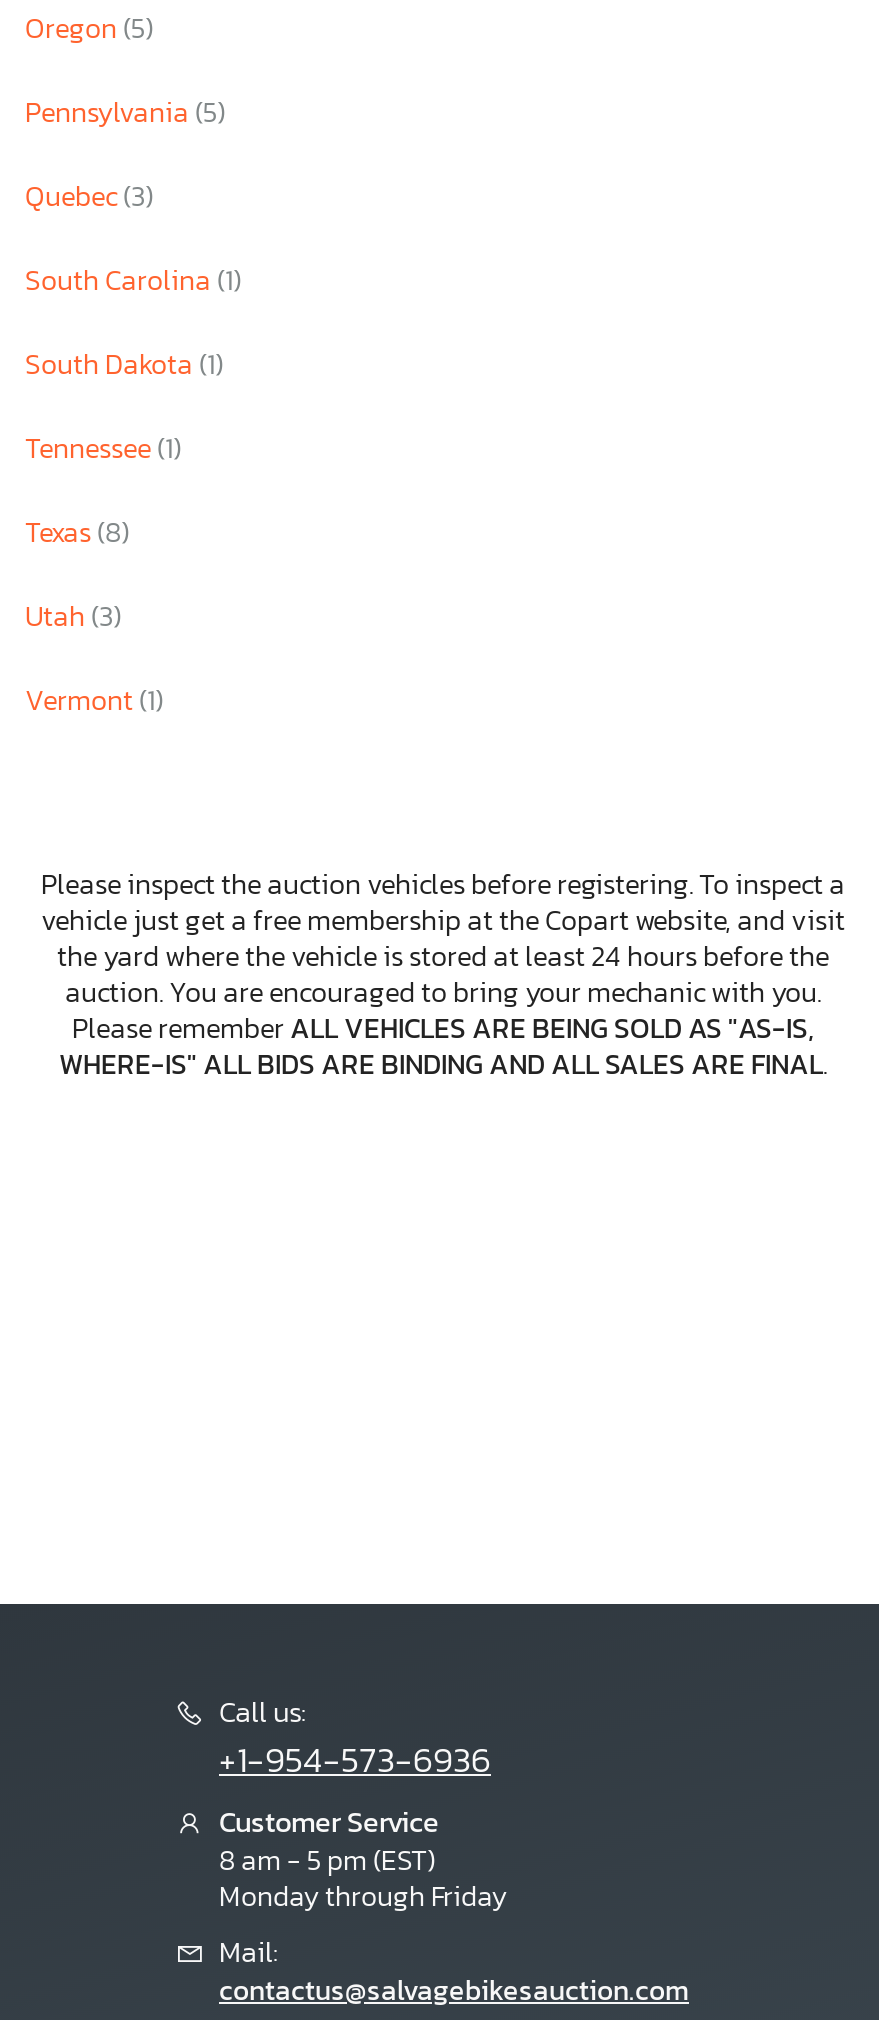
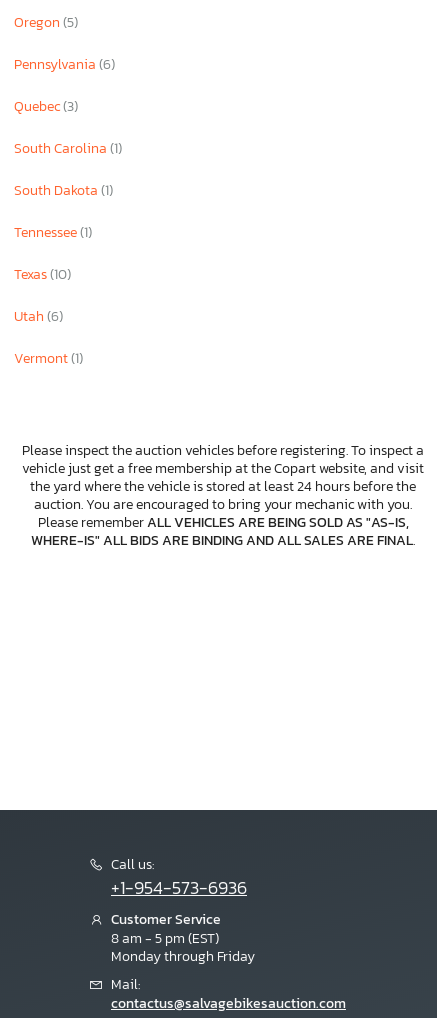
- Pennsylvania (5)
+ Pennsylvania (6)

- Texas (8)
+ Texas (10)

- Utah (3)
+ Utah (6)
